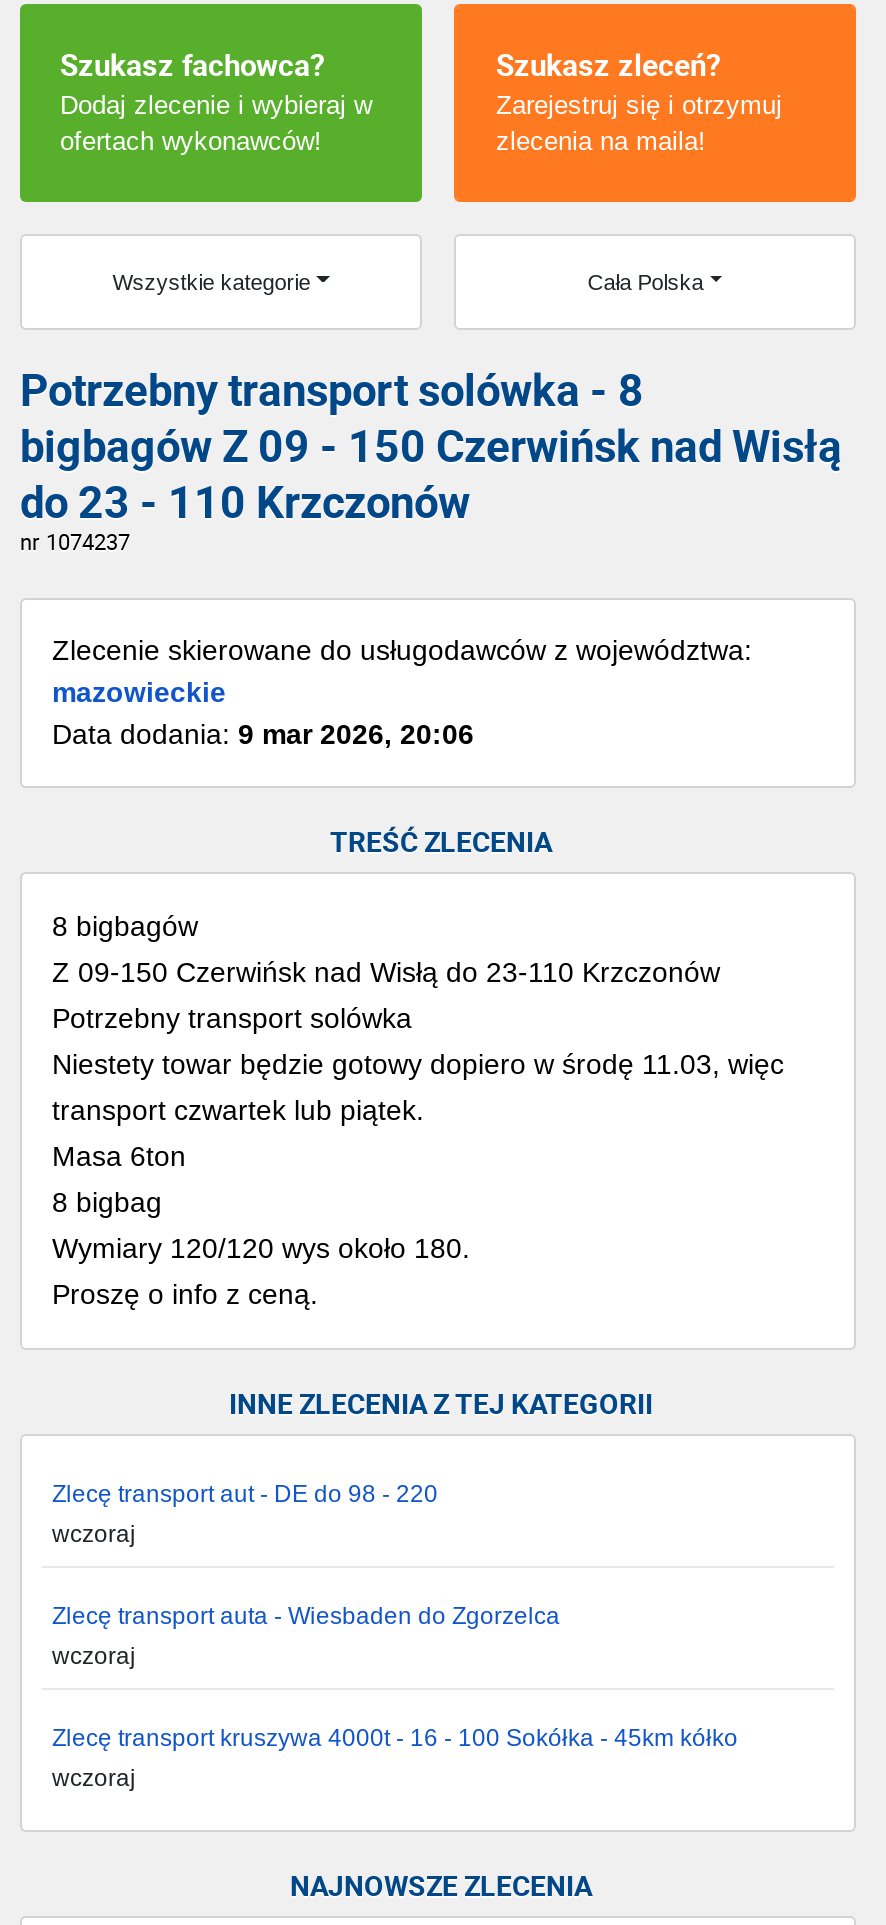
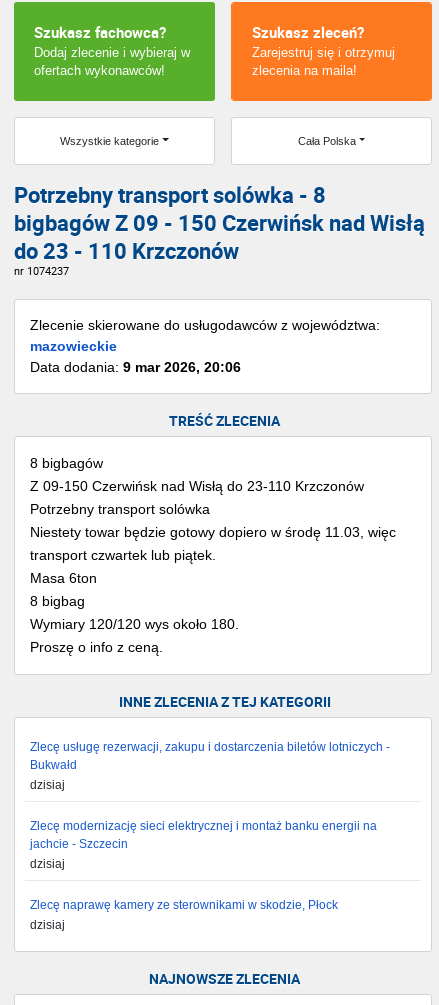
- Zlecę transport aut - DE do 98 - 220
- wczoraj
+ Zlecę usługę rezerwacji, zakupu i dostarczenia biletów lotniczych -
+ Bukwałd
+ dzisiaj

- Zlecę transport auta - Wiesbaden do Zgorzelca
- wczoraj
+ Zlecę modernizację sieci elektrycznej i montaż banku energii na
+ jachcie - Szczecin
+ dzisiaj

- Zlecę transport kruszywa 4000t - 16 - 100 Sokółka - 45km kółko
- wczoraj
+ Zlecę naprawę kamery ze sterownikami w skodzie, Płock
+ dzisiaj
